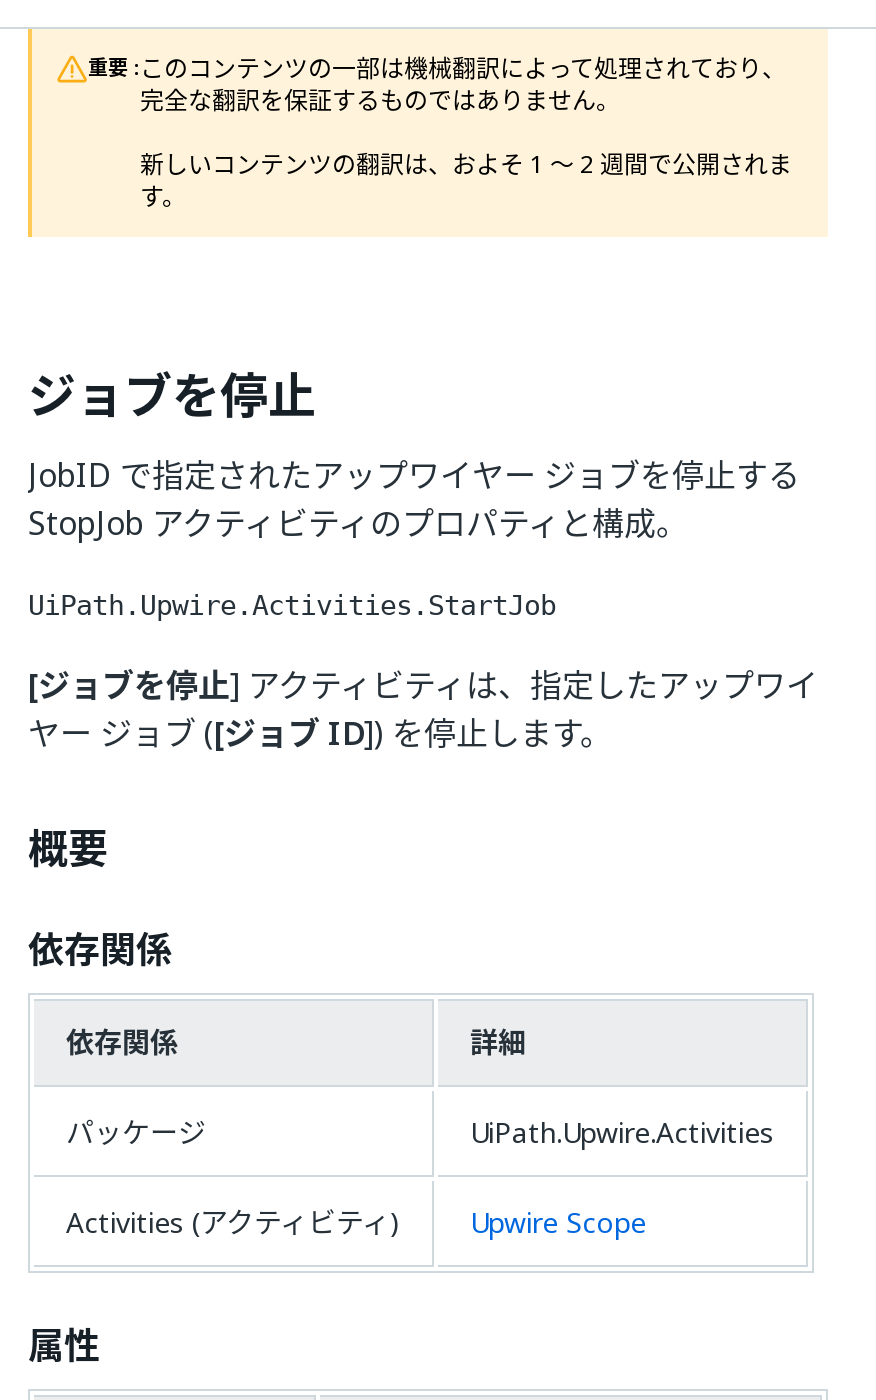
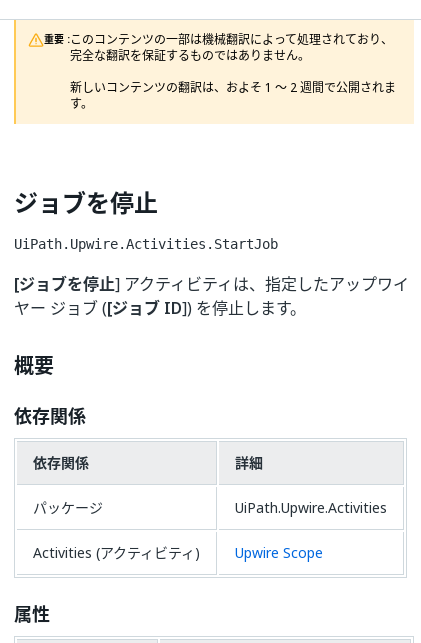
- JobID で指定されたアップワイヤー ジョブを停止する
- StopJob アクティビティのプロパティと構成。
